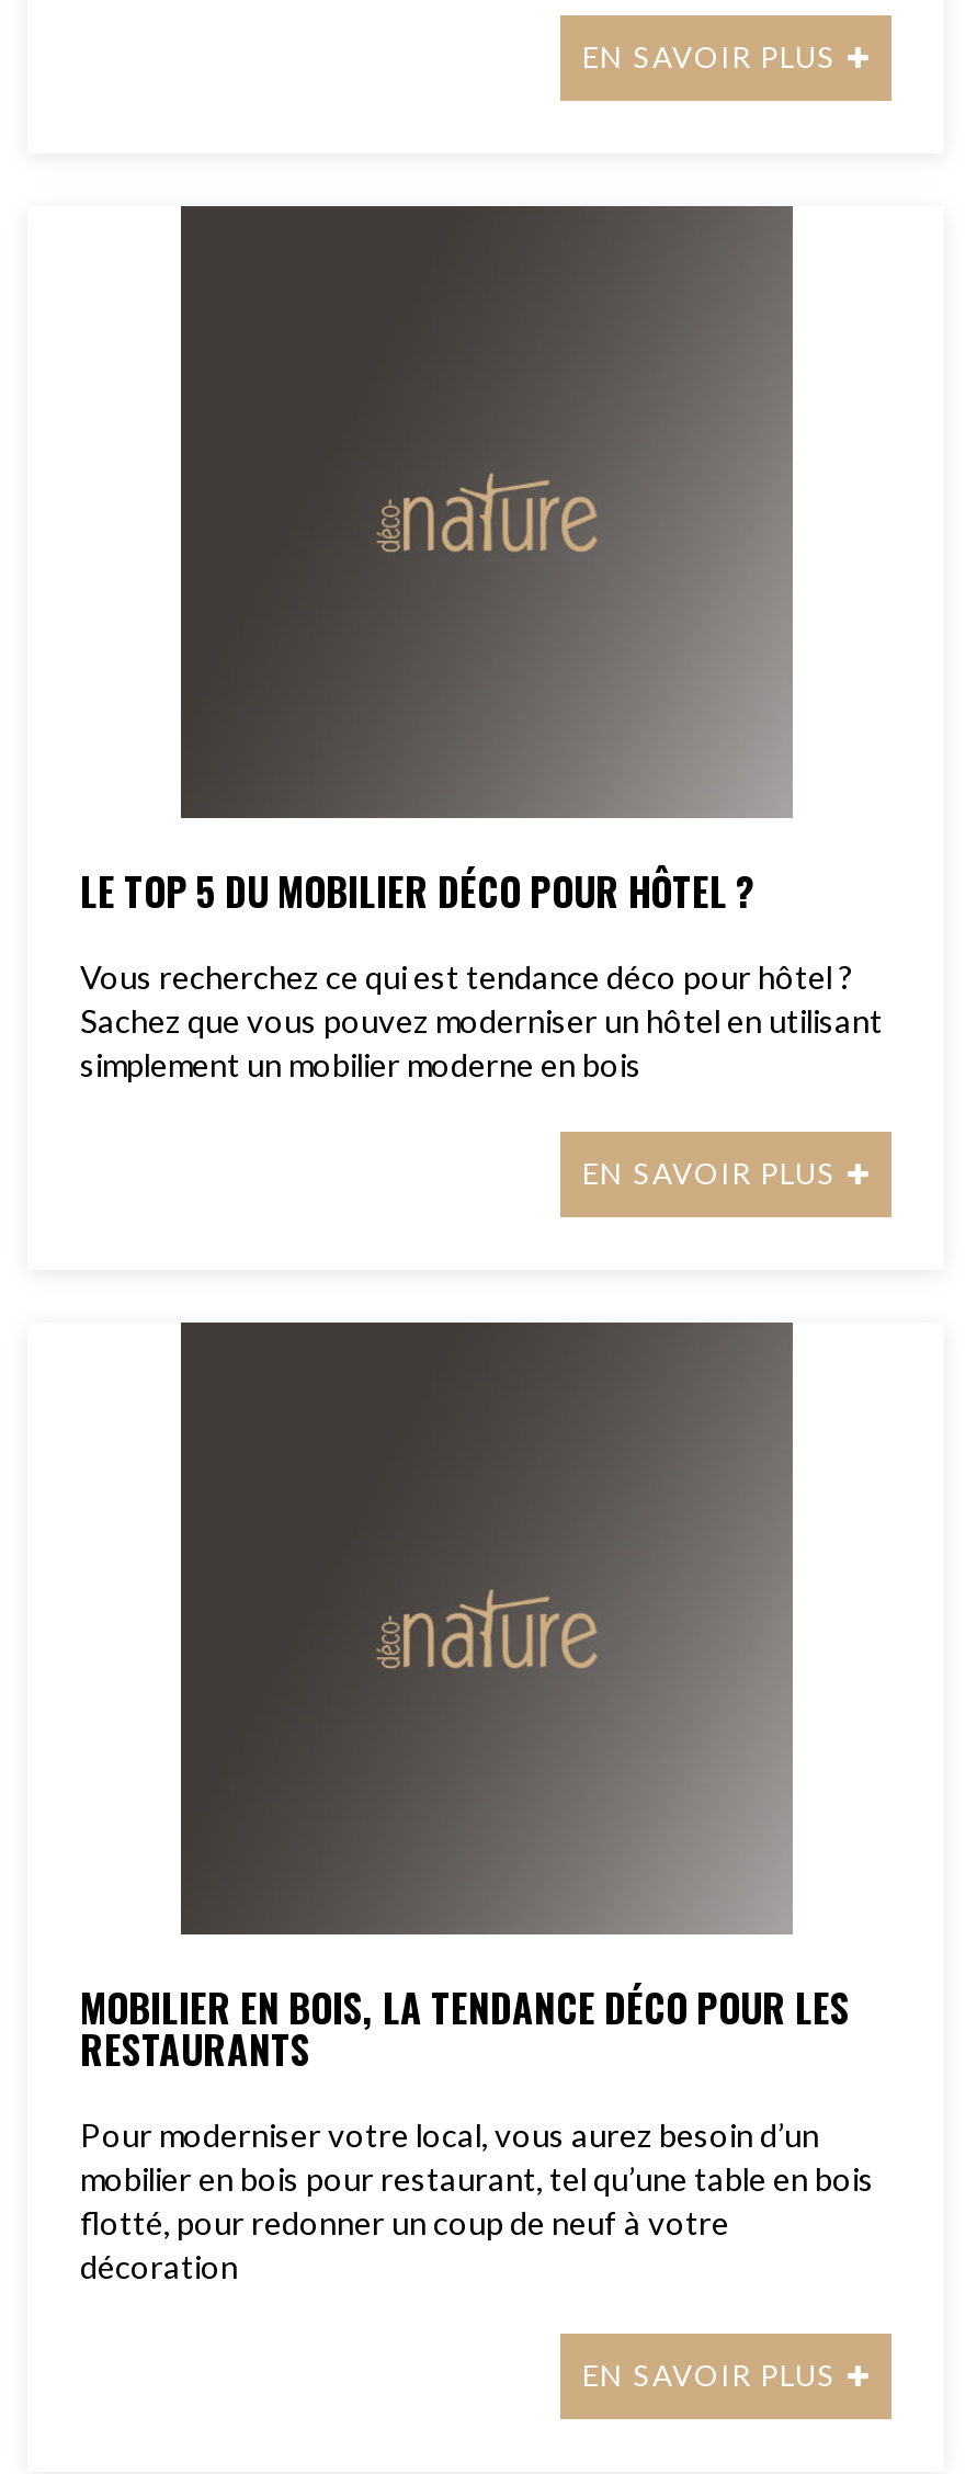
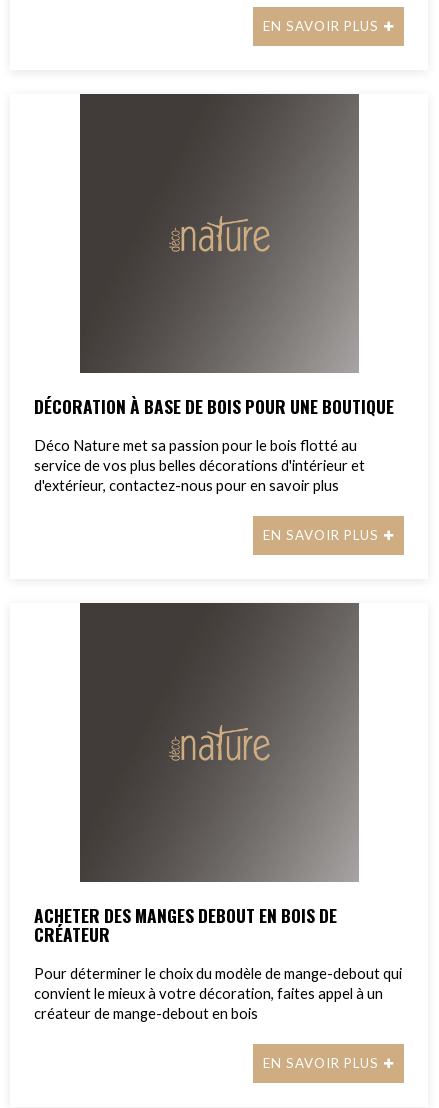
- LE TOP 5 DU MOBILIER DÉCO POUR HÔTEL ?
+ DÉCORATION À BASE DE BOIS POUR UNE BOUTIQUE

- Vous recherchez ce qui est tendance déco pour hôtel ?
- Sachez que vous pouvez moderniser un hôtel en utilisant
- simplement un mobilier moderne en bois
+ Déco Nature met sa passion pour le bois flotté au
+ service de vos plus belles décorations d'intérieur et
+ d'extérieur, contactez-nous pour en savoir plus

- MOBILIER EN BOIS, LA TENDANCE DÉCO POUR LES
- RESTAURANTS
+ ACHETER DES MANGES DEBOUT EN BOIS DE
+ CRÉATEUR

- Pour moderniser votre local, vous aurez besoin d’un
- mobilier en bois pour restaurant, tel qu’une table en bois
- flotté, pour redonner un coup de neuf à votre
- décoration
+ Pour déterminer le choix du modèle de mange-debout qui
+ convient le mieux à votre décoration, faites appel à un
+ créateur de mange-debout en bois
